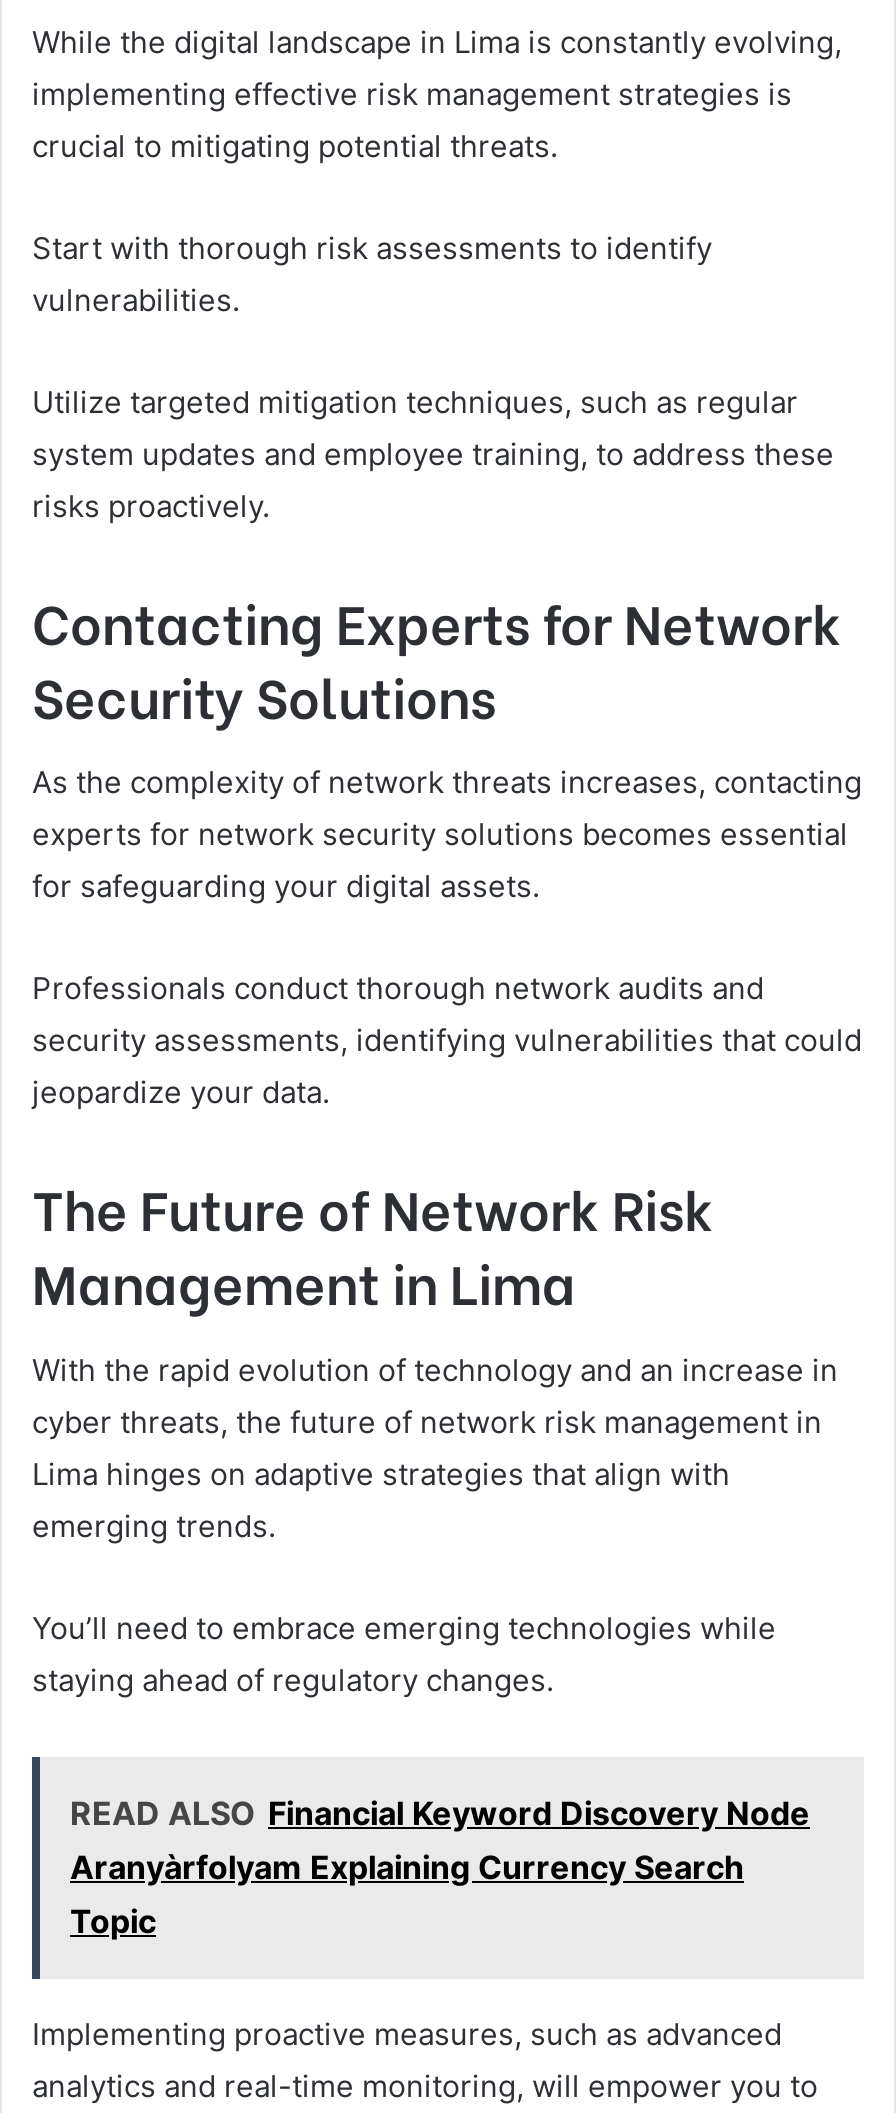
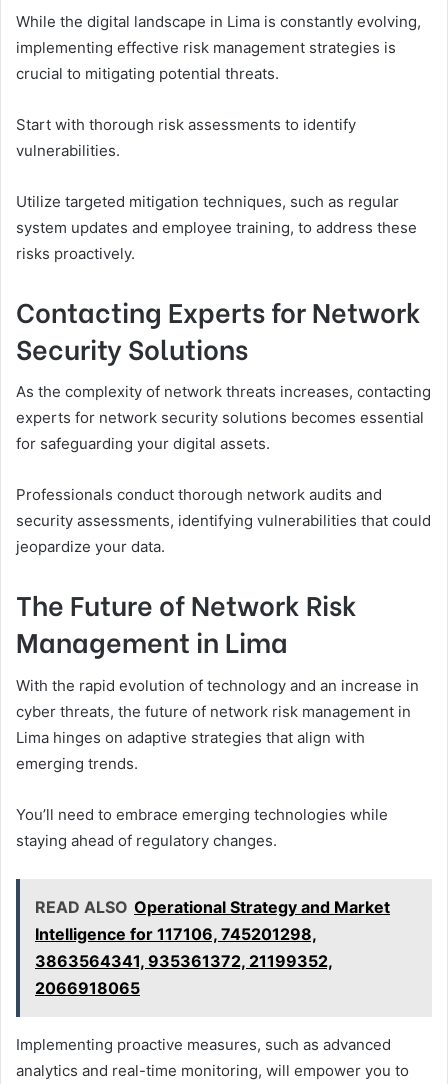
- READ ALSO Financial Keyword Discovery Node
- Aranyàrfolyam Explaining Currency Search
- Topic
+ READ ALSO Operational Strategy and Market
+ Intelligence for 117106, 745201298,
+ 3863564341, 935361372, 21199352,
+ 2066918065
